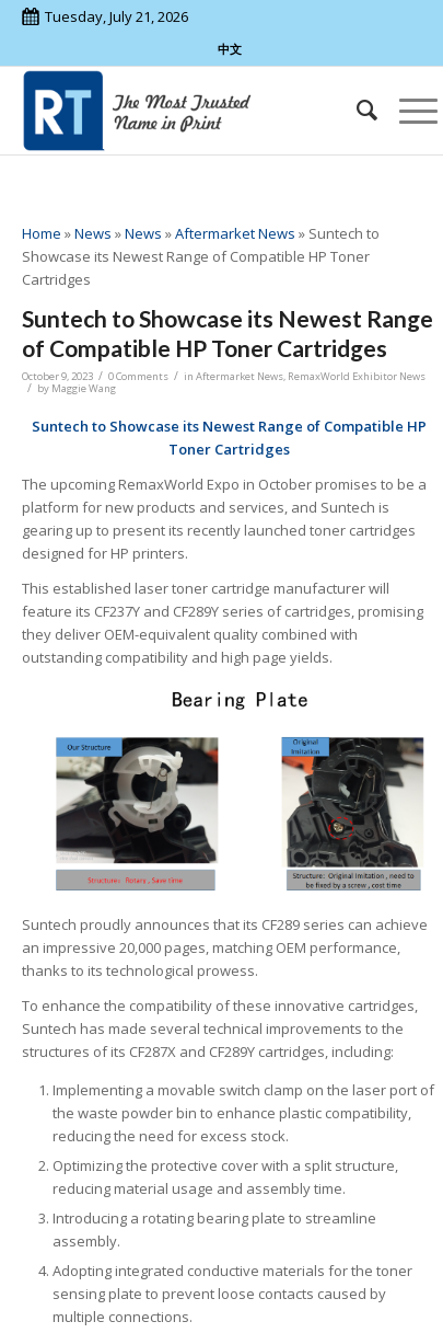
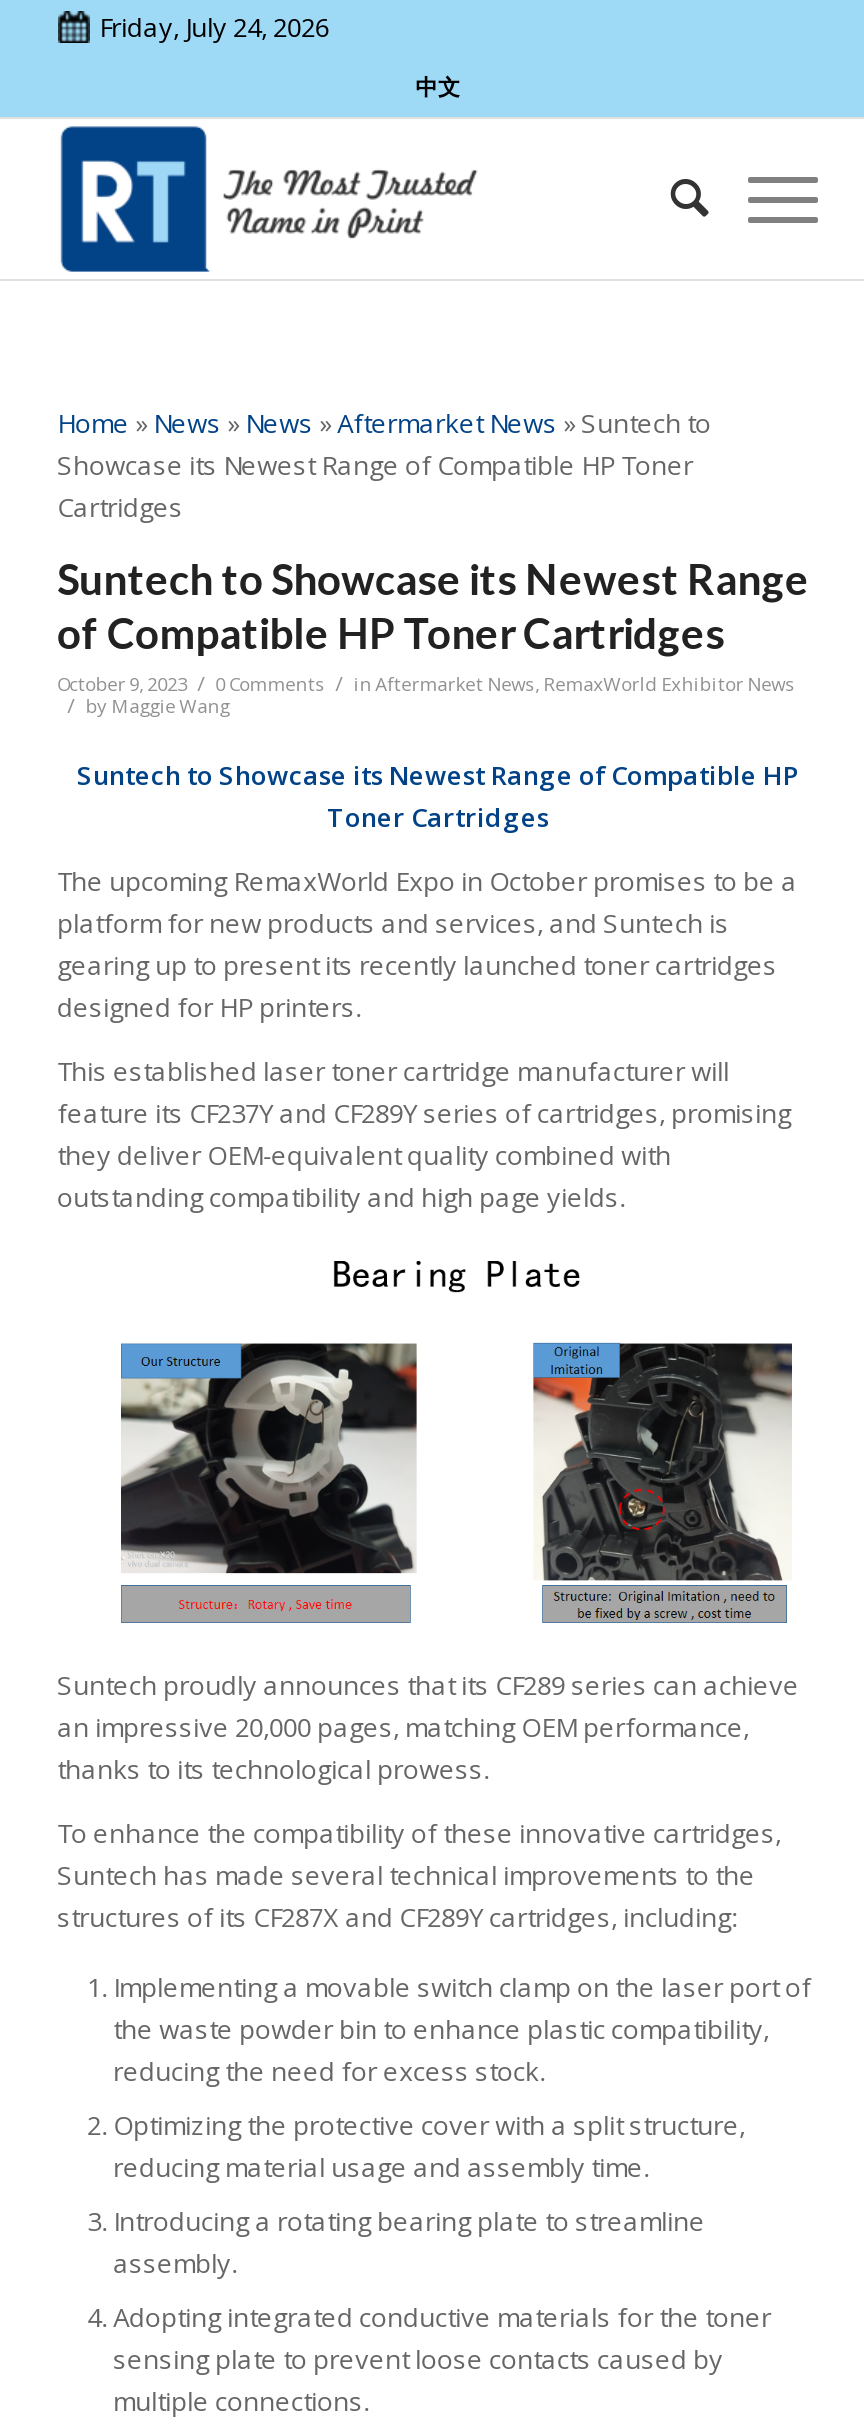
- Tuesday, July 21, 2026
+ Friday, July 24, 2026
